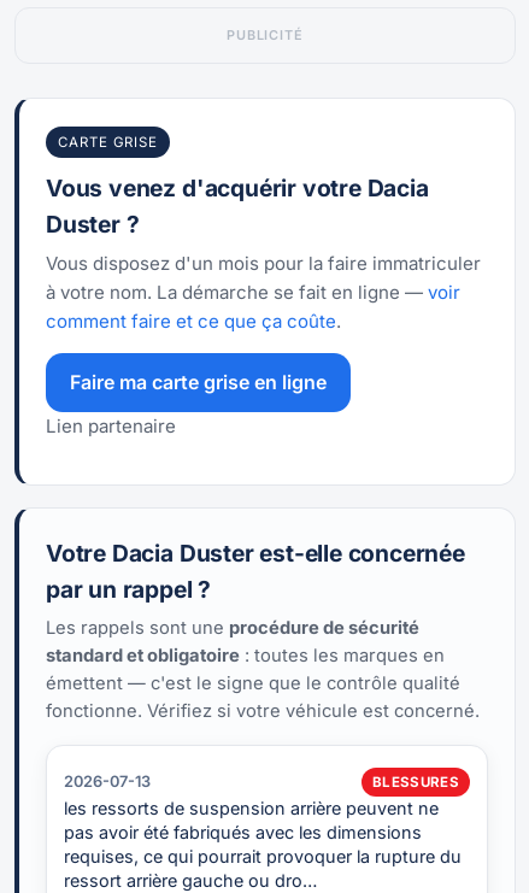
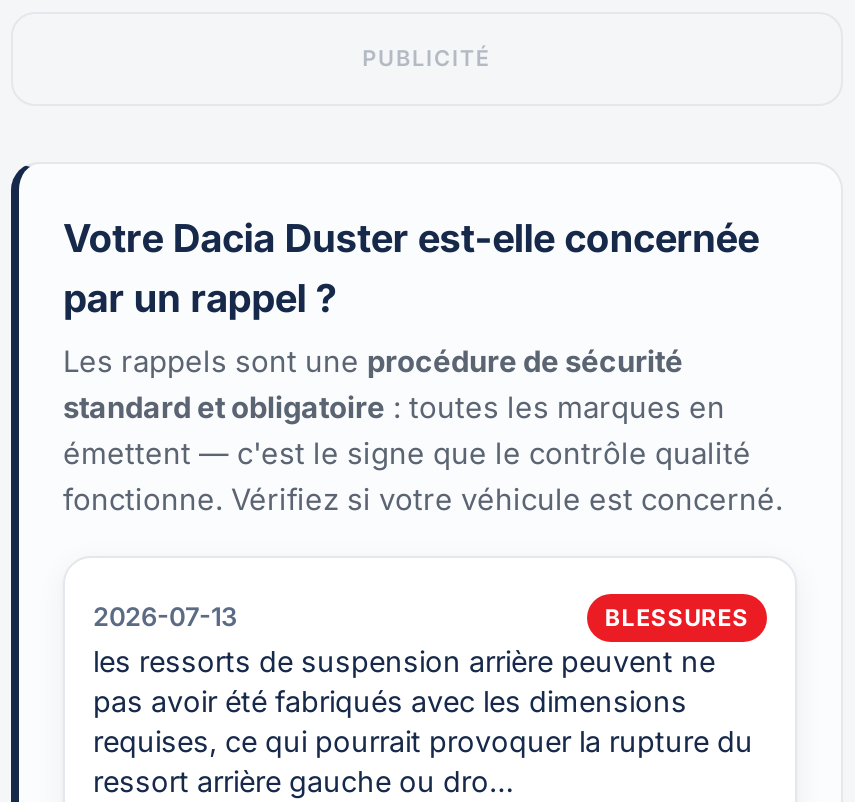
- CARTE GRISE
- Vous venez d'acquérir votre Dacia
- Duster ?
- Vous disposez d'un mois pour la faire immatriculer
- à votre nom. La démarche se fait en ligne — voir
- comment faire et ce que ça coûte.
- Faire ma carte grise en ligne
- Lien partenaire
